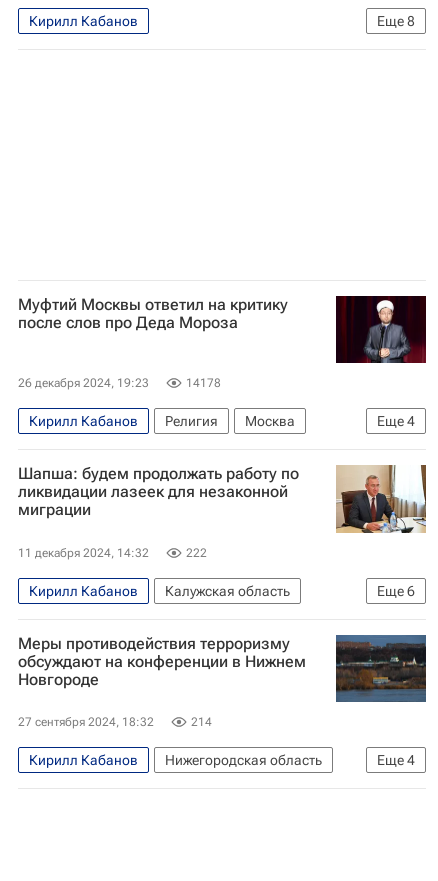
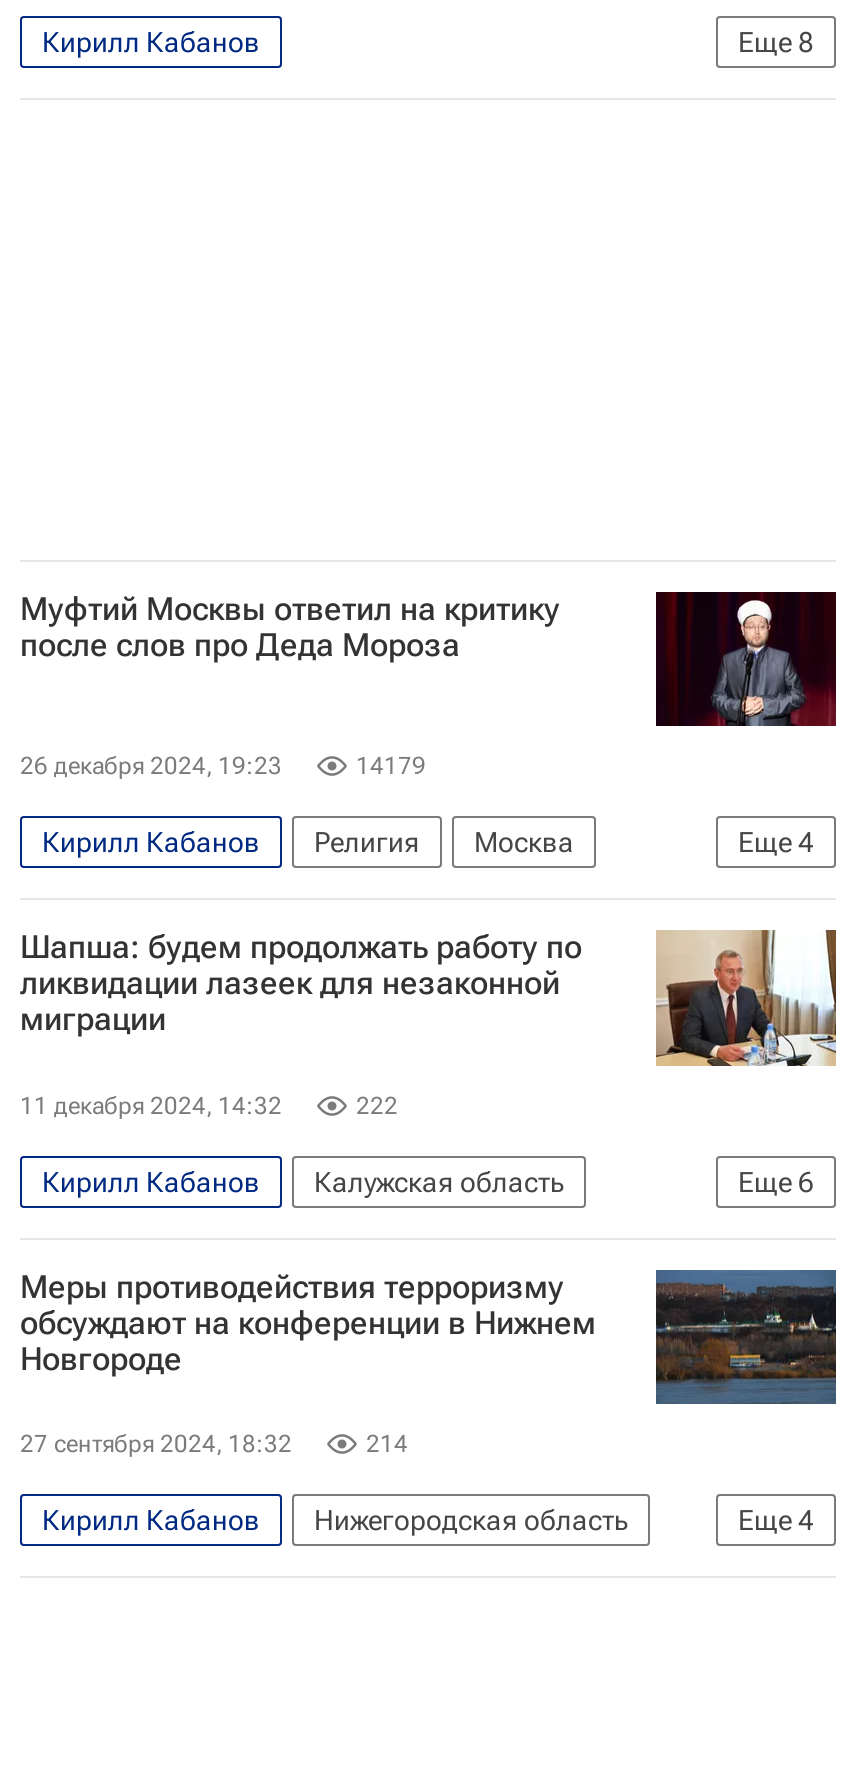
- 14178
+ 14179
